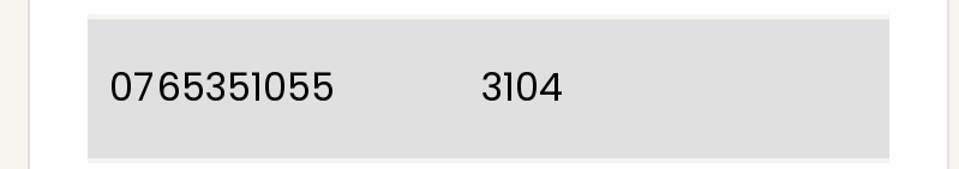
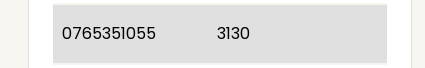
- 3104
+ 3130
